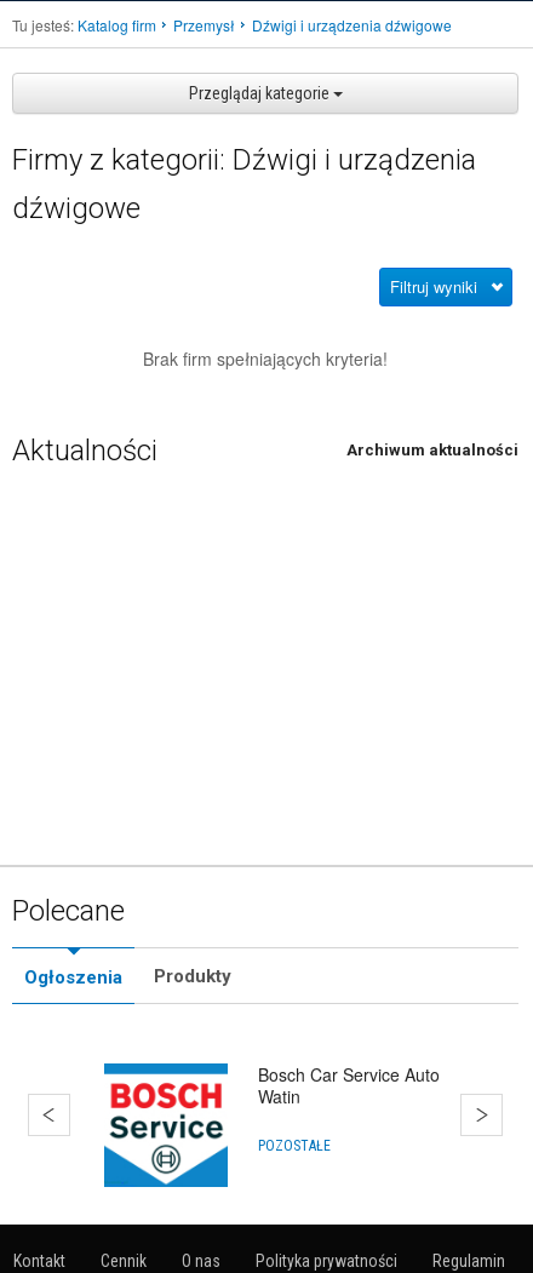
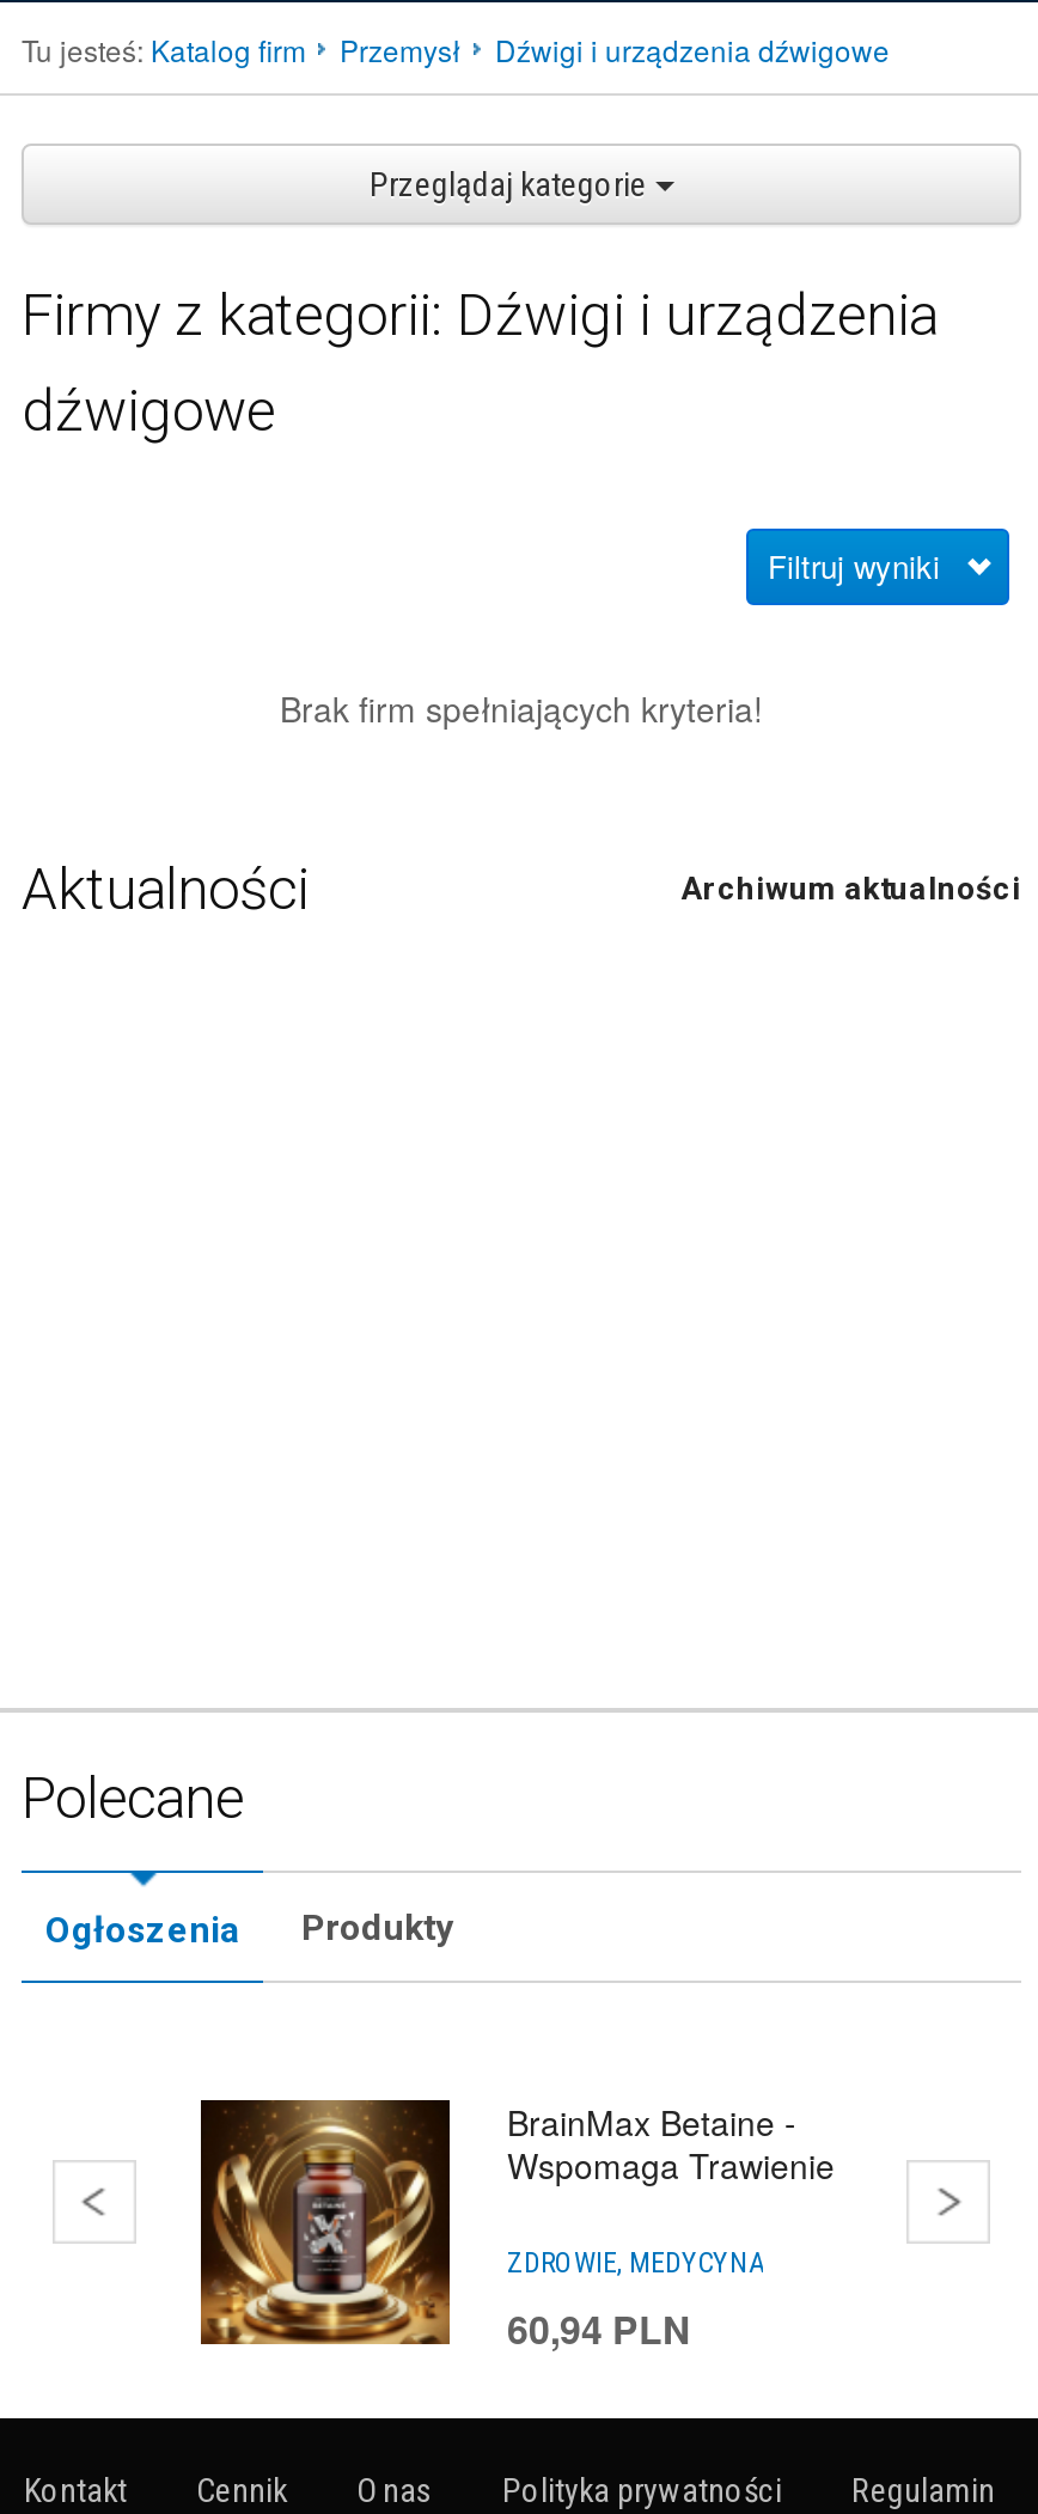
- [image]
- Bosch Car Service Auto
- Watin
+ [image]
+ BrainMax Betaine -
+ Wspomaga Trawienie

- POZOSTAŁE
+ ZDROWIE, MEDYCYNA
+ 60,94 PLN
